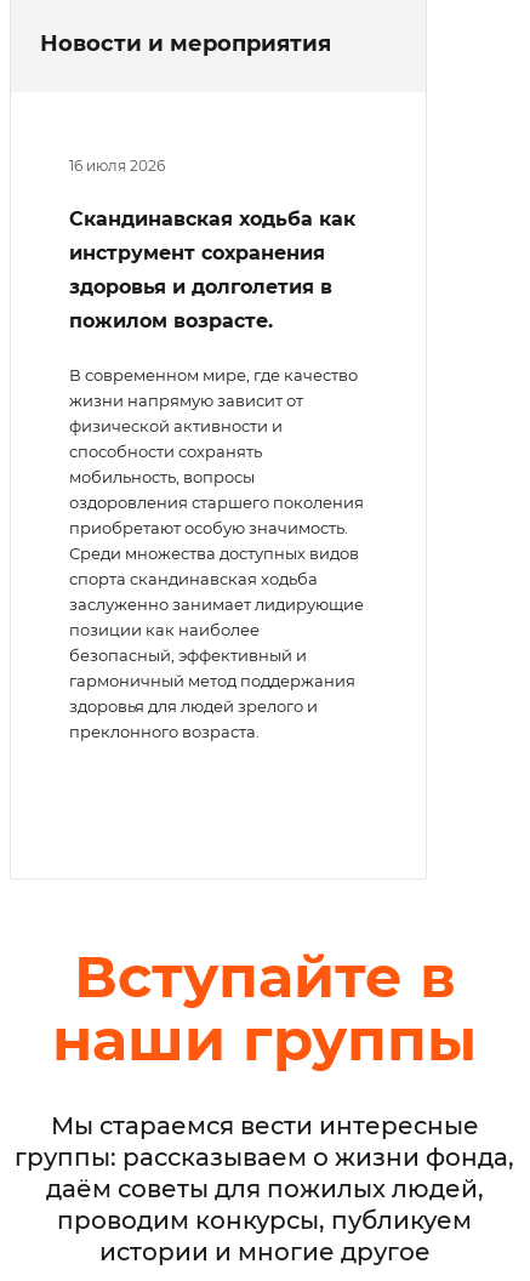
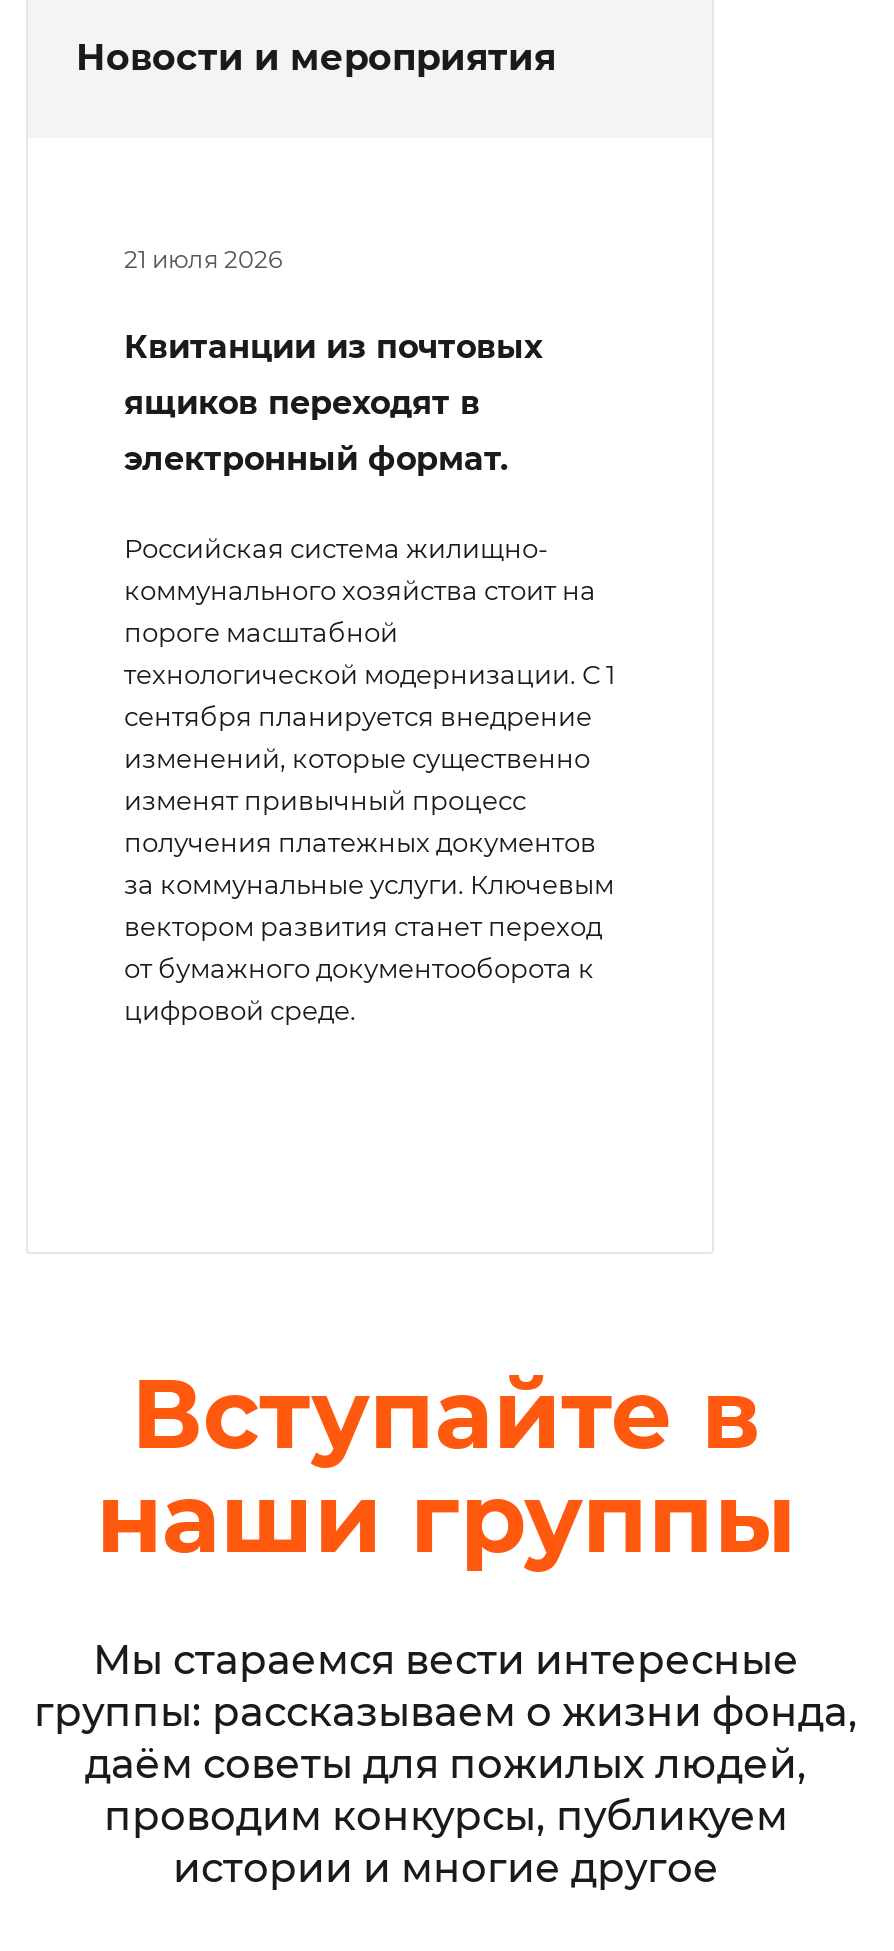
- 16 июля 2026
- Скандинавская ходьба как
- инструмент сохранения
- здоровья и долголетия в
- пожилом возрасте.
- В современном мире, где качество
- жизни напрямую зависит от
- физической активности и
- способности сохранять
- мобильность, вопросы
- оздоровления старшего поколения
- приобретают особую значимость.
- Среди множества доступных видов
- спорта скандинавская ходьба
- заслуженно занимает лидирующие
- позиции как наиболее
- безопасный, эффективный и
- гармоничный метод поддержания
- здоровья для людей зрелого и
- преклонного возраста.
+ 21 июля 2026
+ Квитанции из почтовых
+ ящиков переходят в
+ электронный формат.
+ Российская система жилищно-
+ коммунального хозяйства стоит на
+ пороге масштабной
+ технологической модернизации. С 1
+ сентября планируется внедрение
+ изменений, которые существенно
+ изменят привычный процесс
+ получения платежных документов
+ за коммунальные услуги. Ключевым
+ вектором развития станет переход
+ от бумажного документооборота к
+ цифровой среде.
